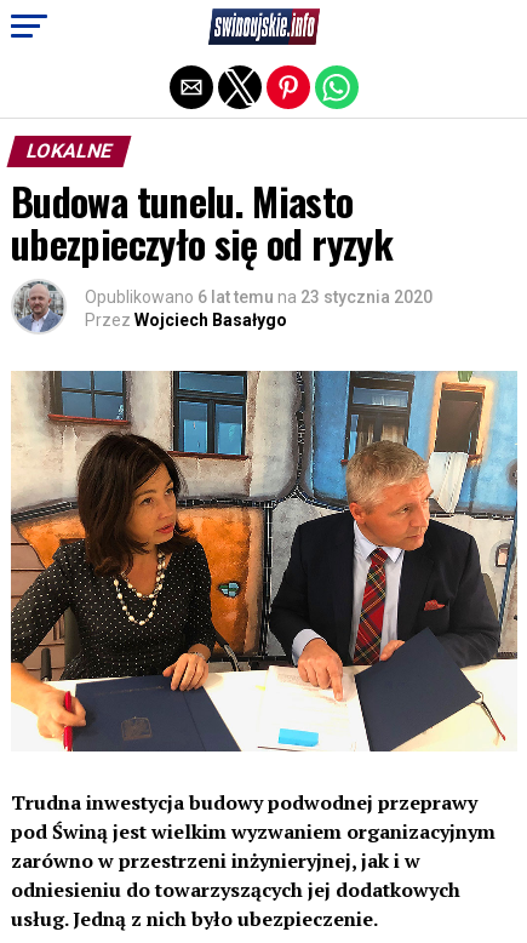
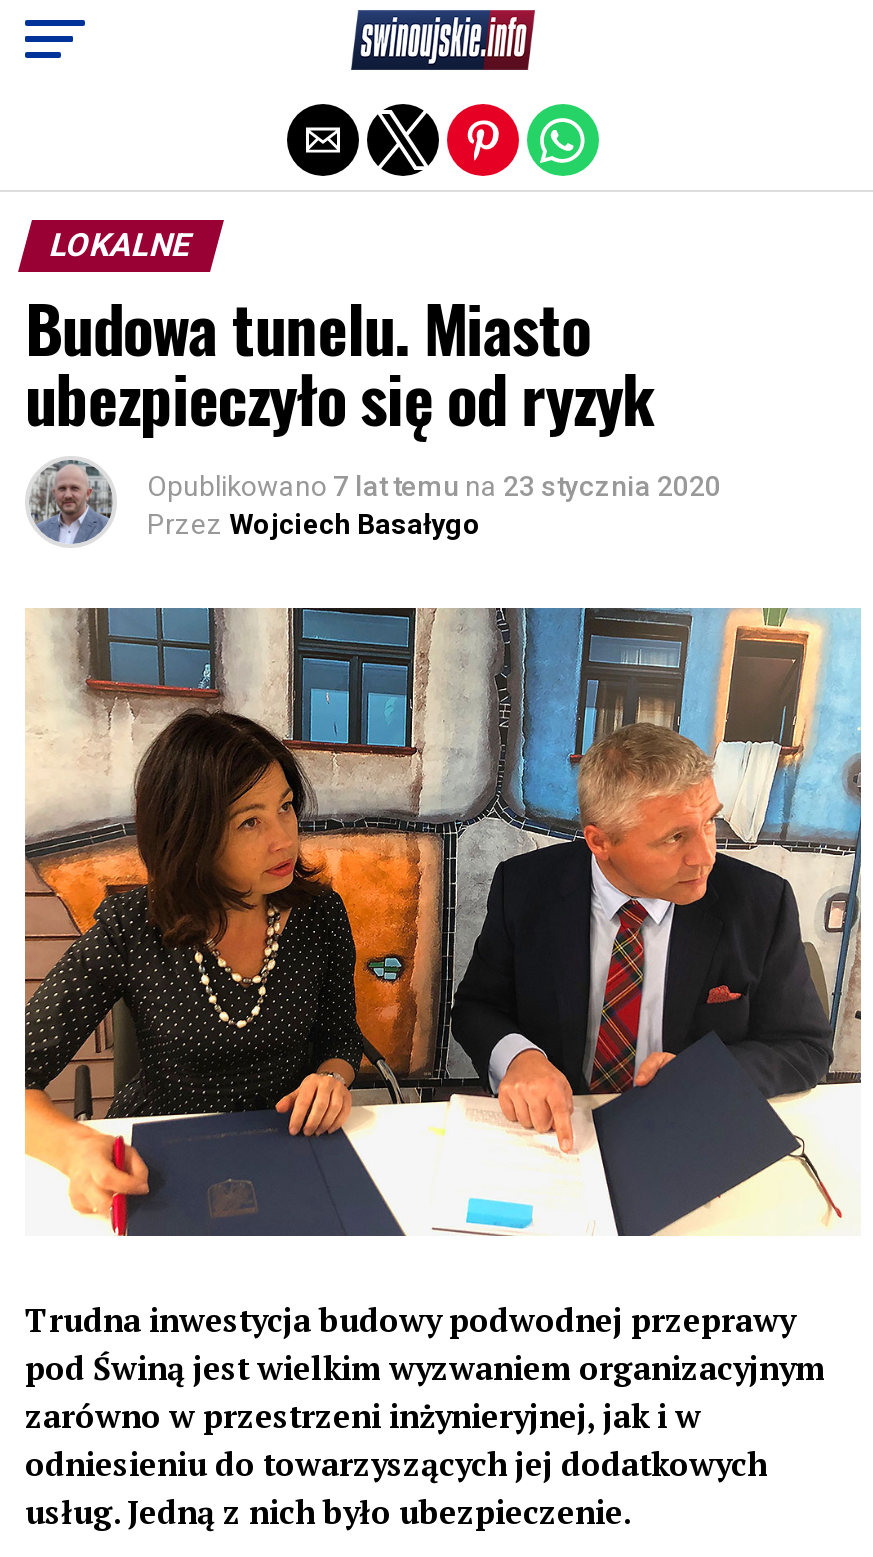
- Opublikowano 6 lat temu na 23 stycznia 2020
+ Opublikowano 7 lat temu na 23 stycznia 2020
